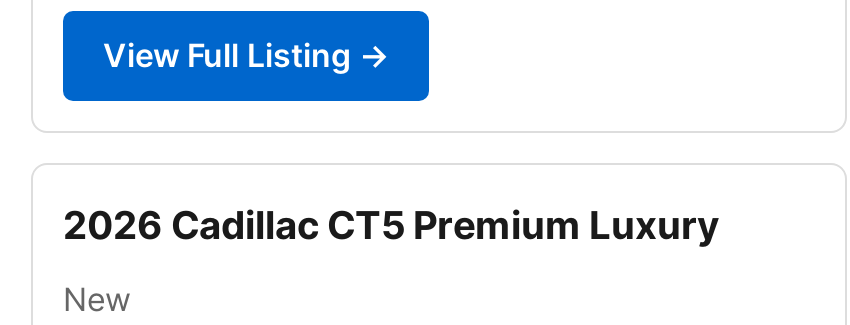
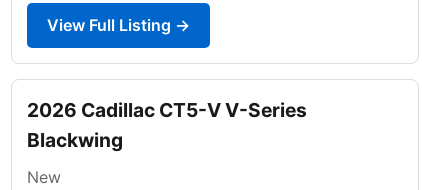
- 2026 Cadillac CT5 Premium Luxury
+ 2026 Cadillac CT5-V V-Series
+ Blackwing
